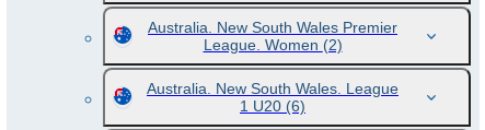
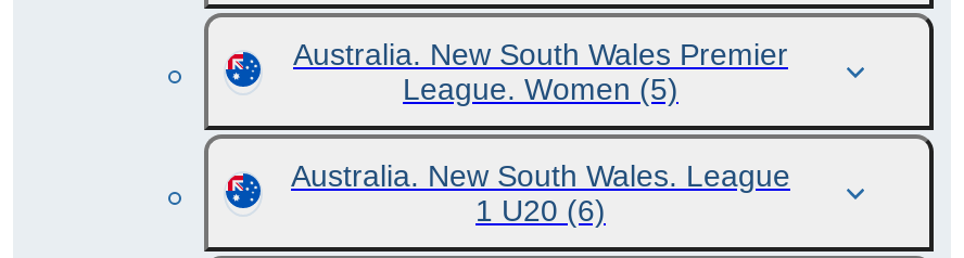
- League. Women (2)
+ League. Women (5)
